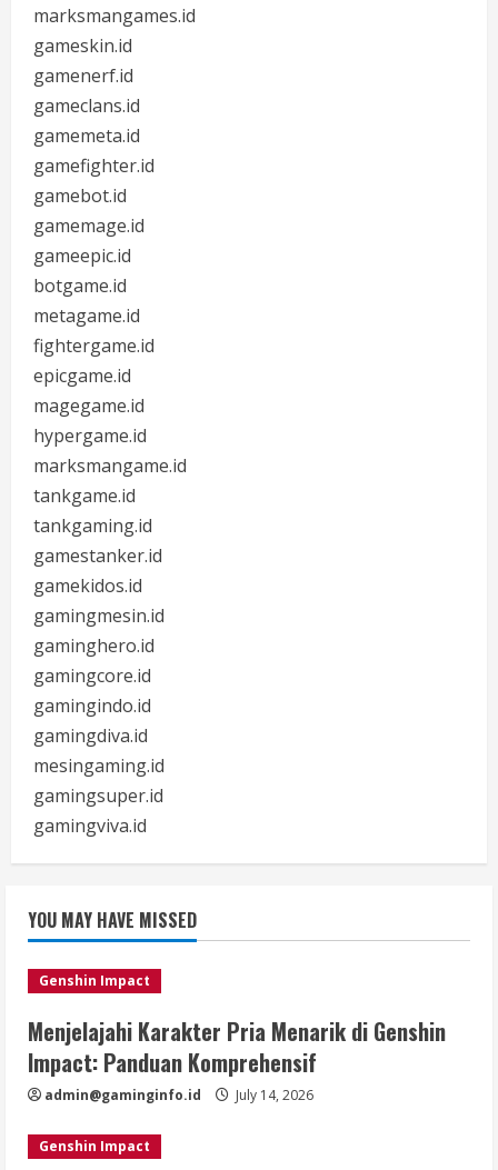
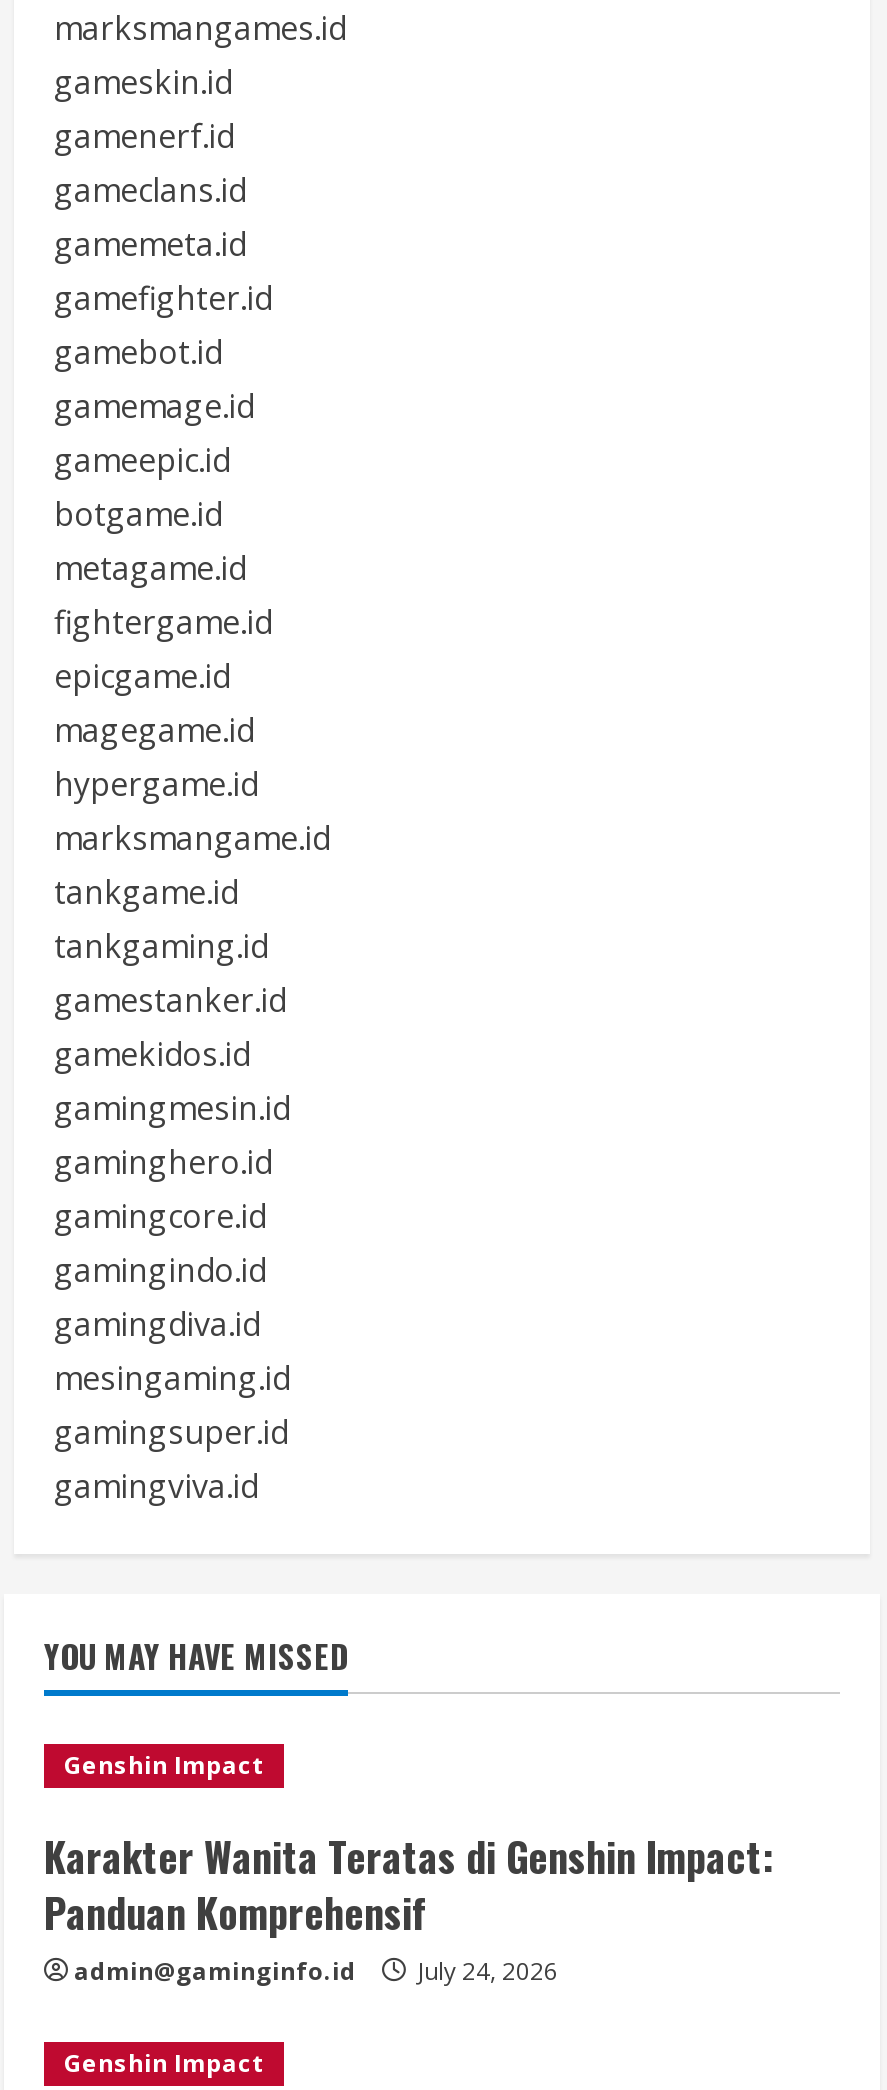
- Menjelajahi Karakter Pria Menarik di Genshin
- Impact: Panduan Komprehensif
+ Karakter Wanita Teratas di Genshin Impact:
+ Panduan Komprehensif

- admin@gaminginfo.id July 14, 2026
+ admin@gaminginfo.id July 24, 2026
